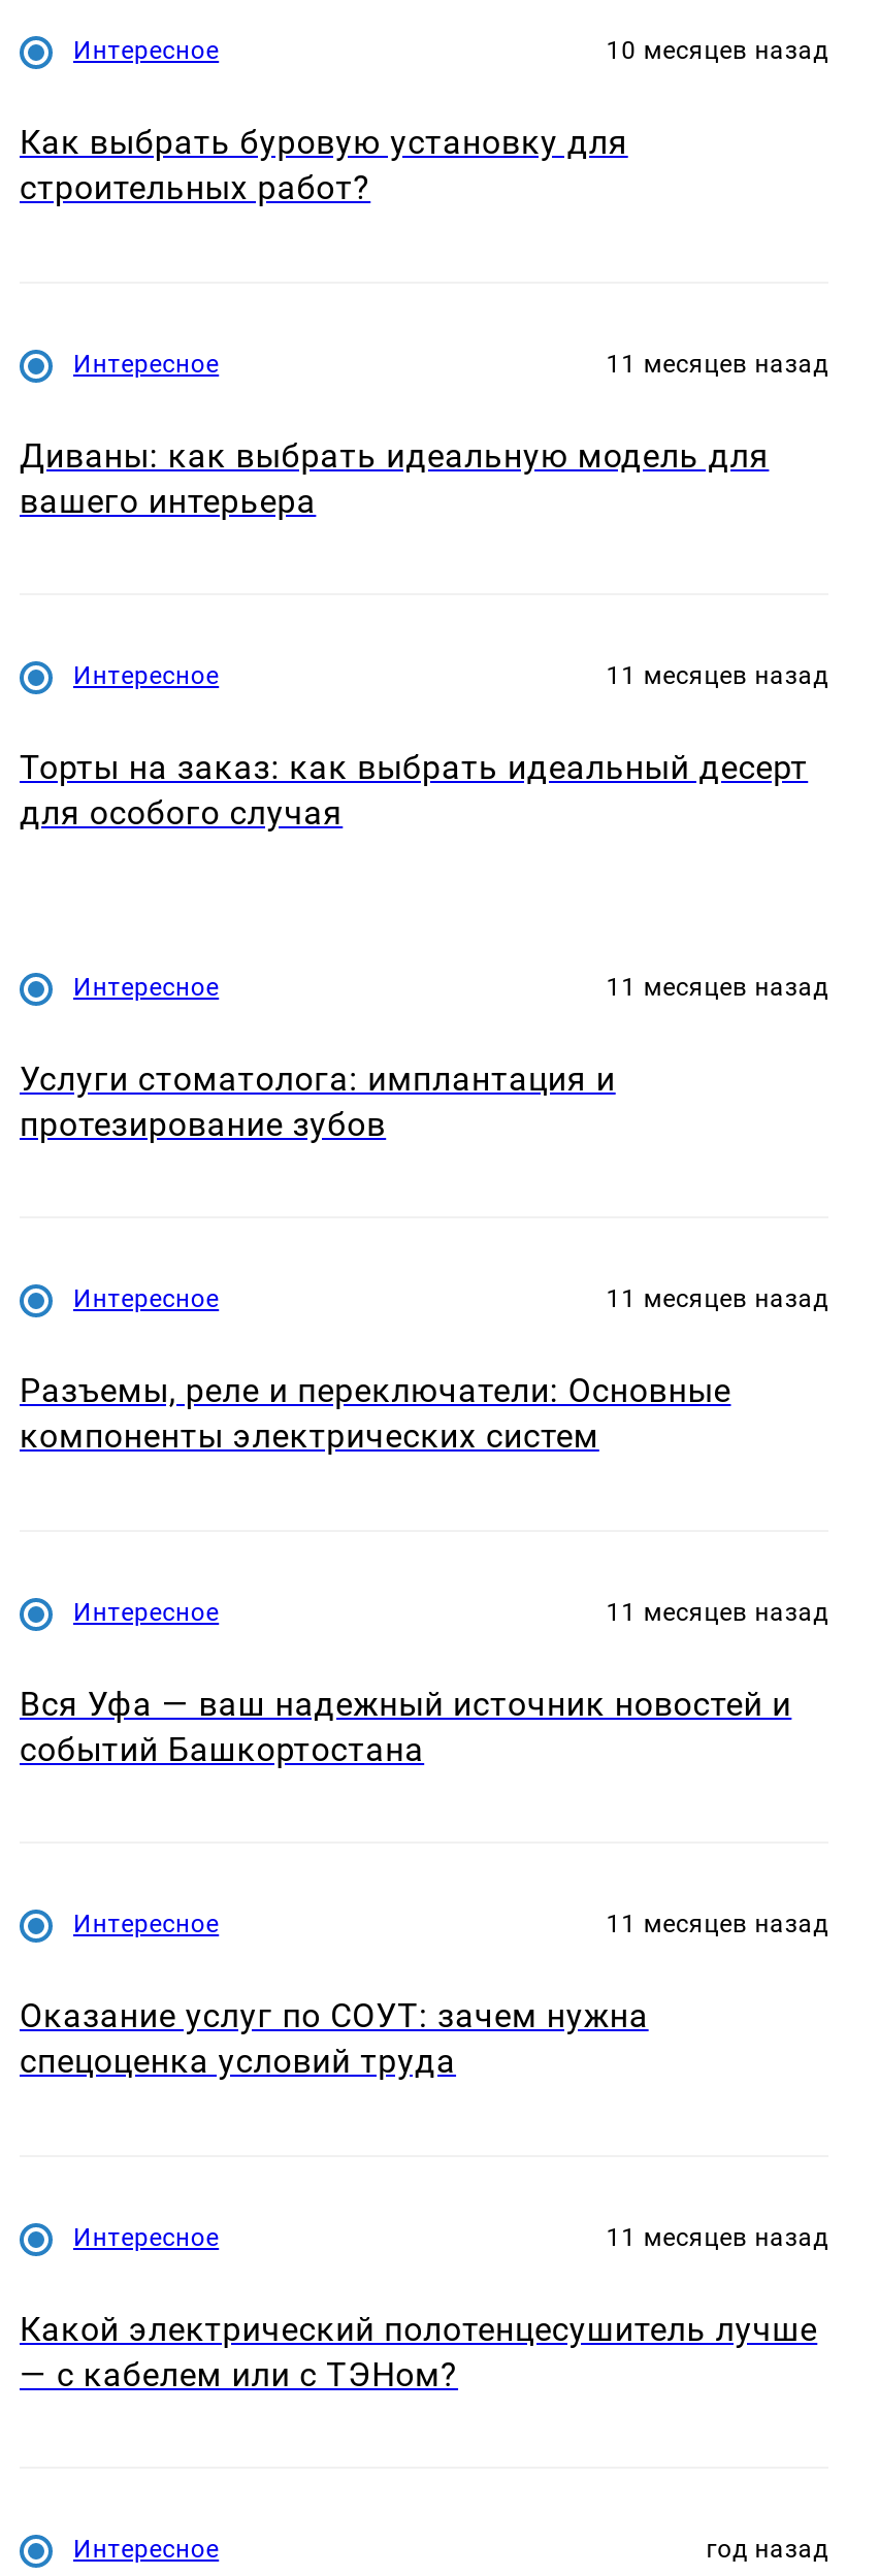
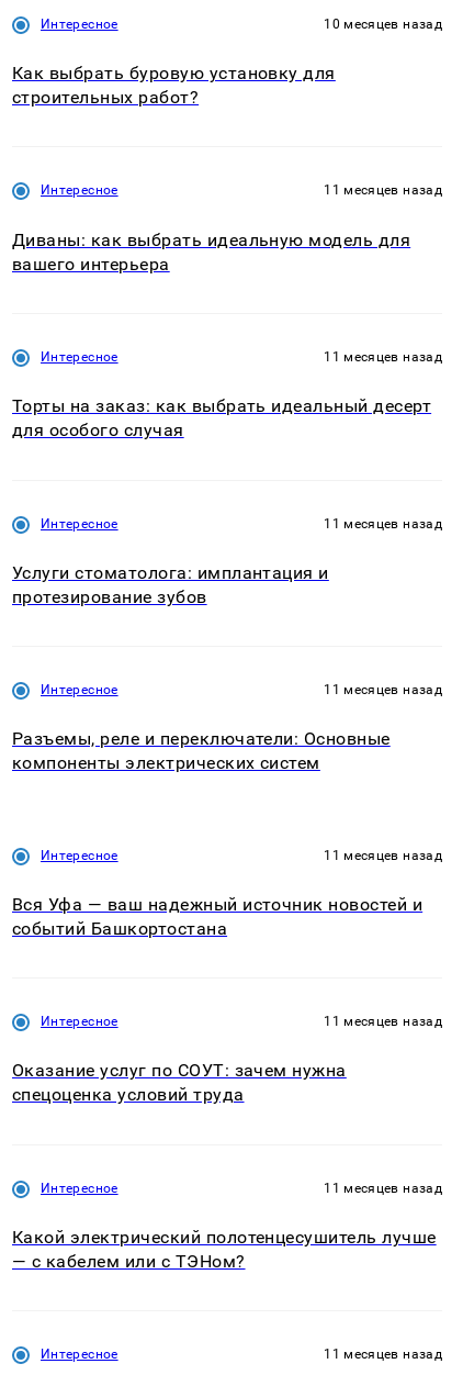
- год назад
+ 11 месяцев назад
